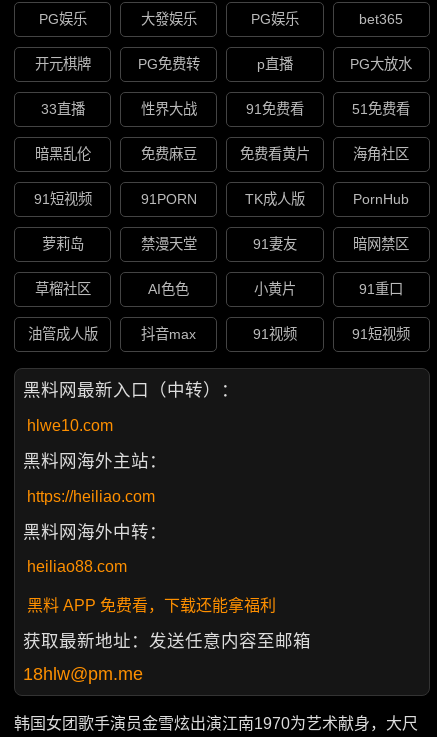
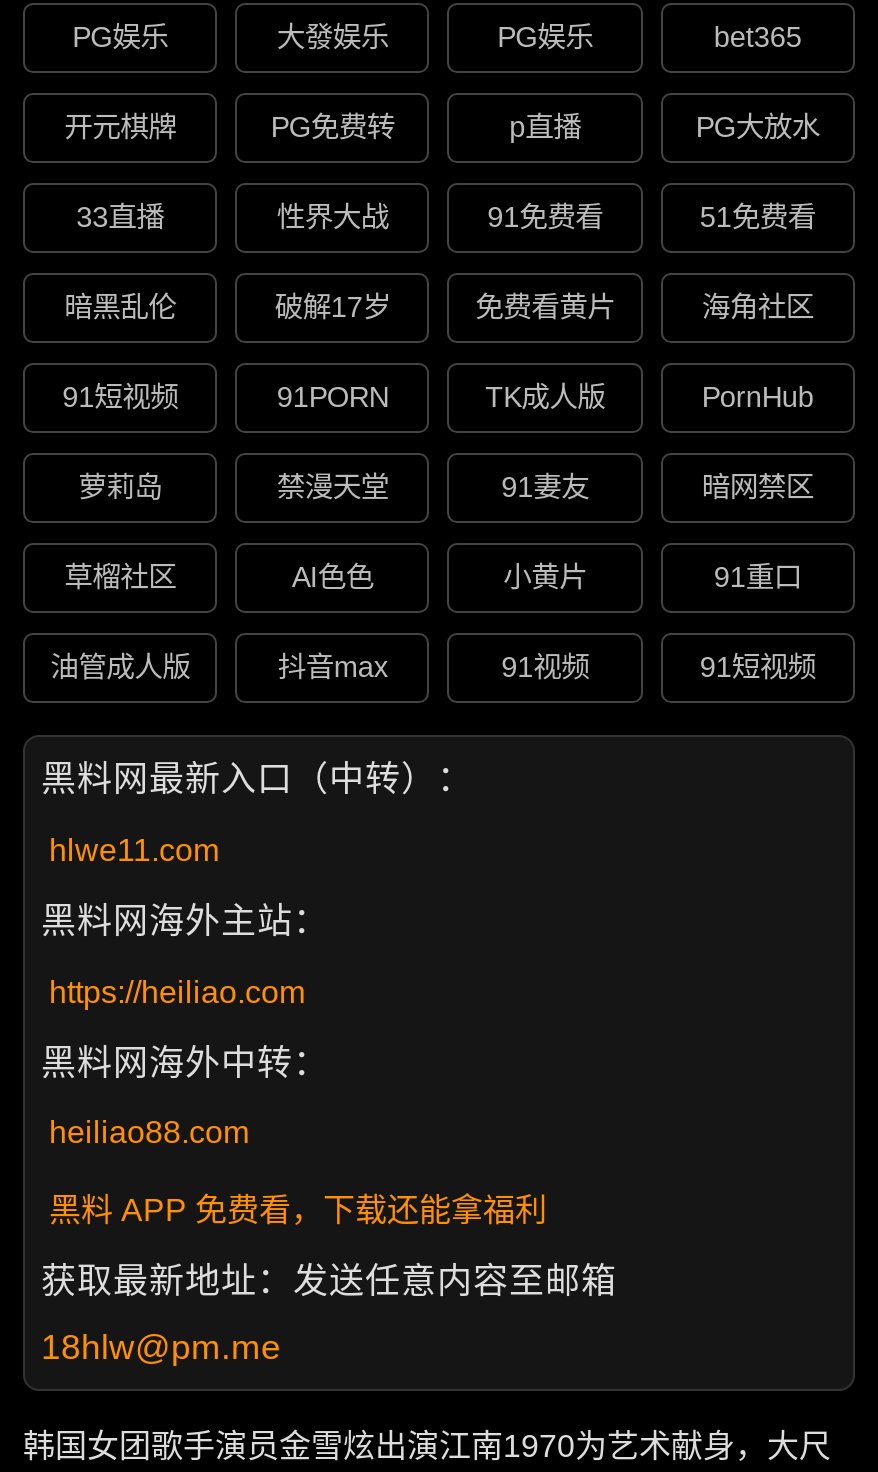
- 免费麻豆
+ 破解17岁

- hlwe10.com
+ hlwe11.com
